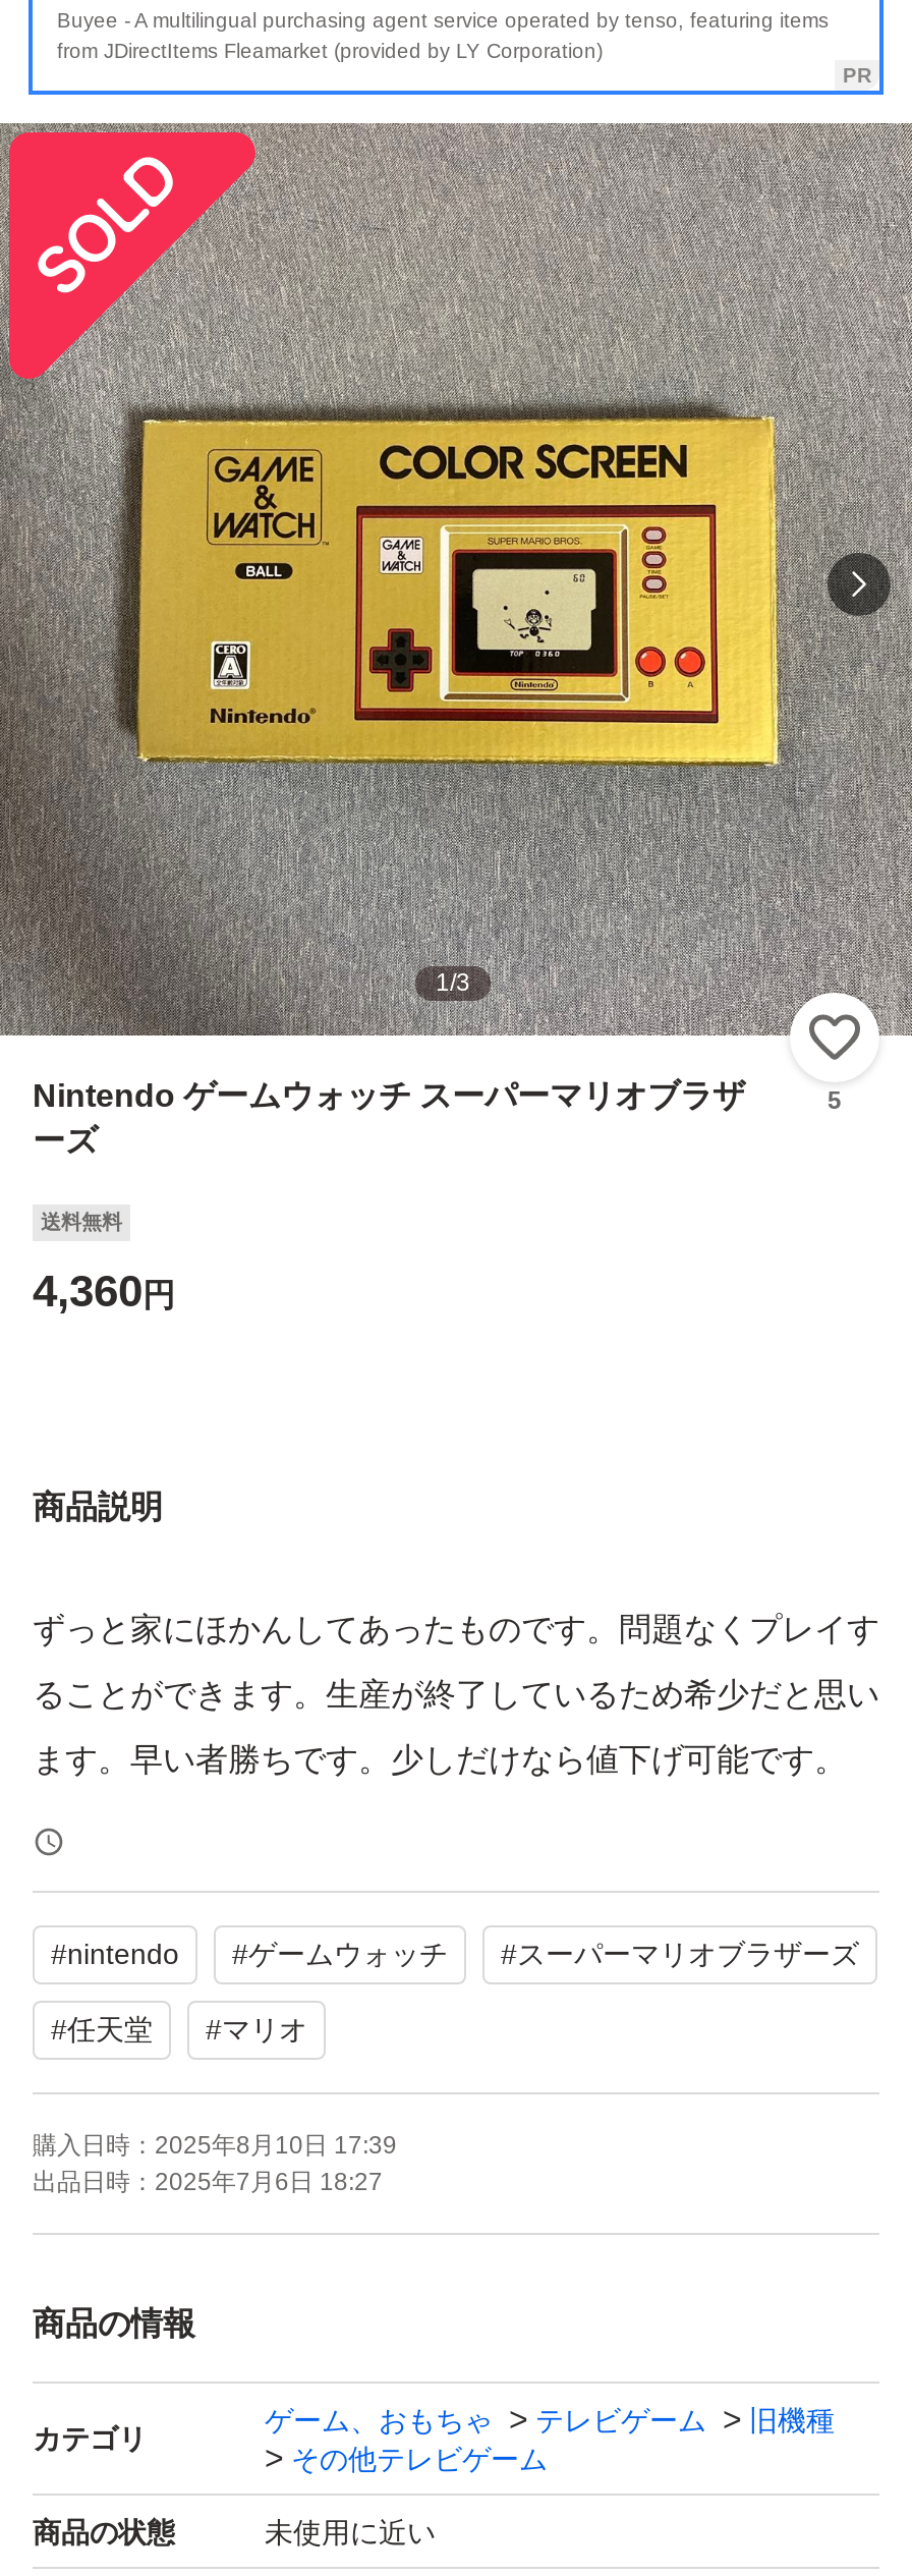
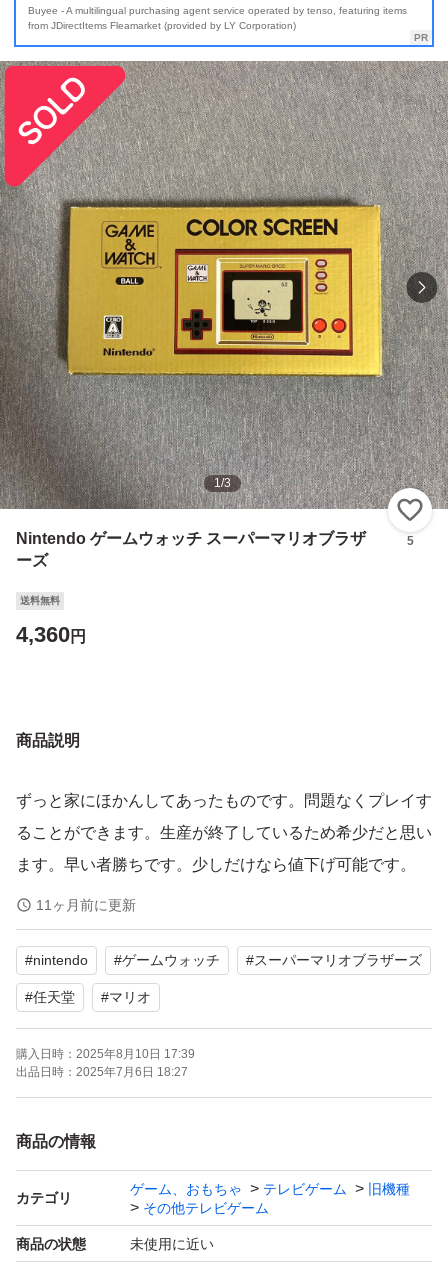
+ 11ヶ月前に更新
